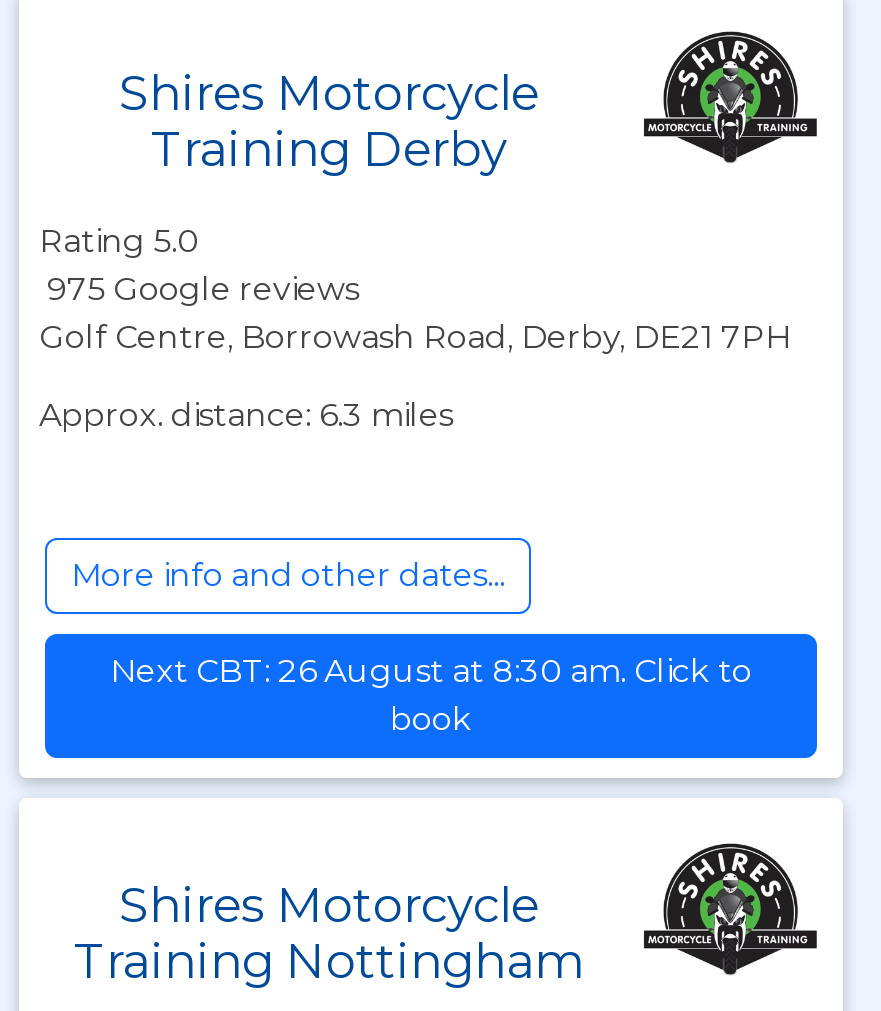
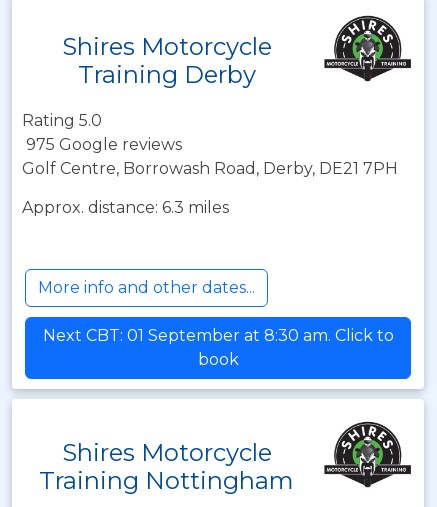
- Next CBT: 26 August at 8:30 am. Click to
+ Next CBT: 01 September at 8:30 am. Click to
